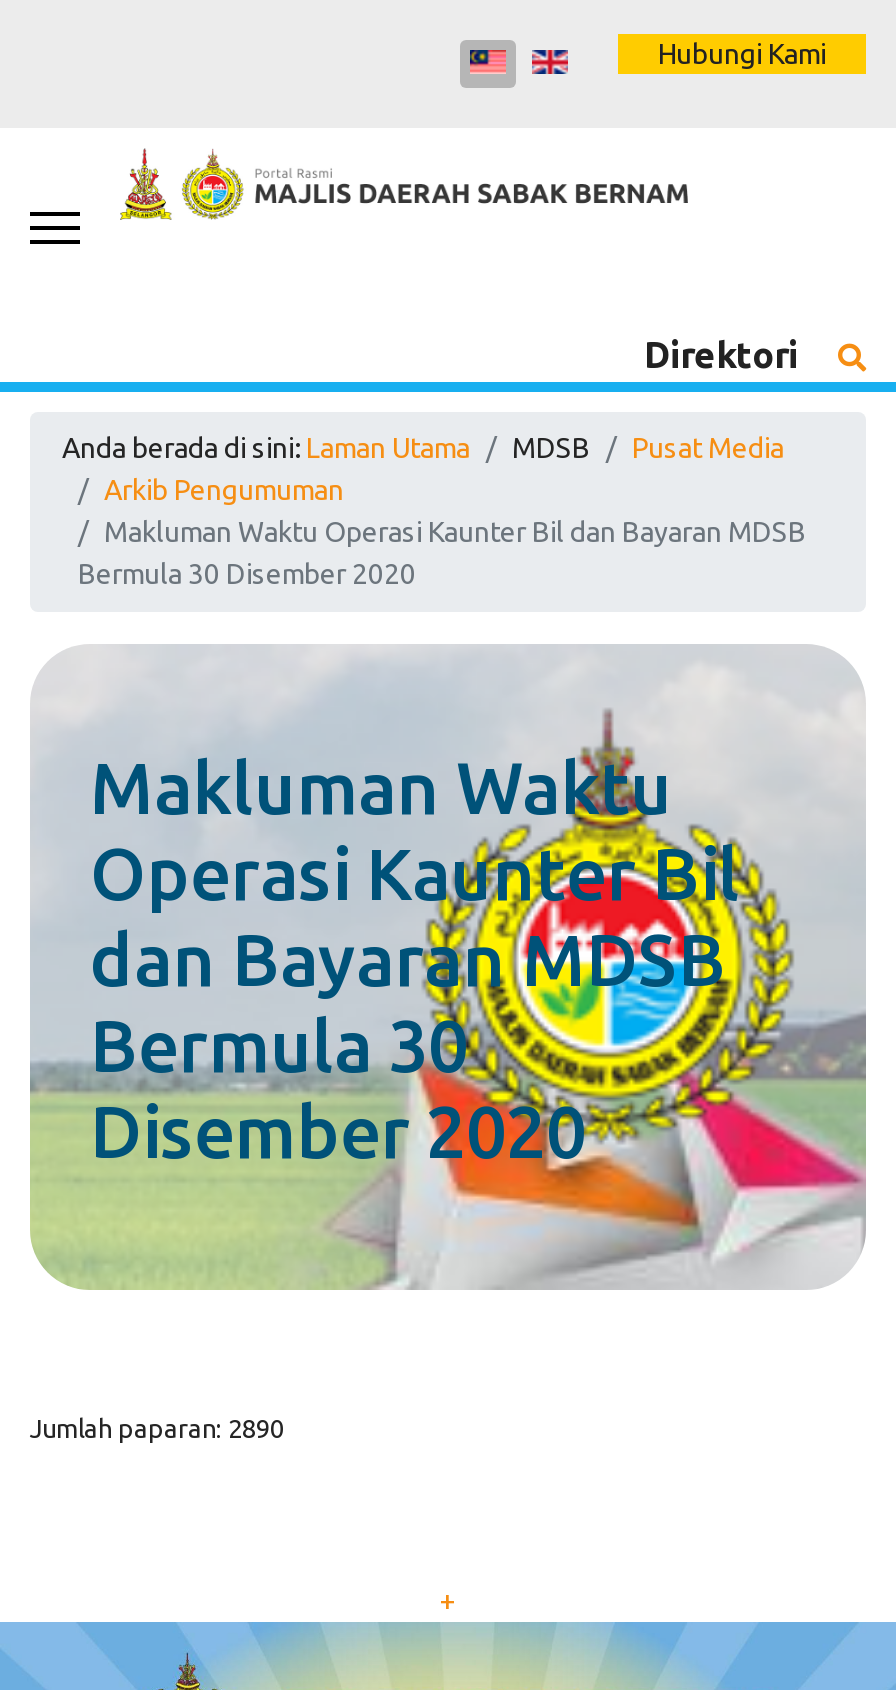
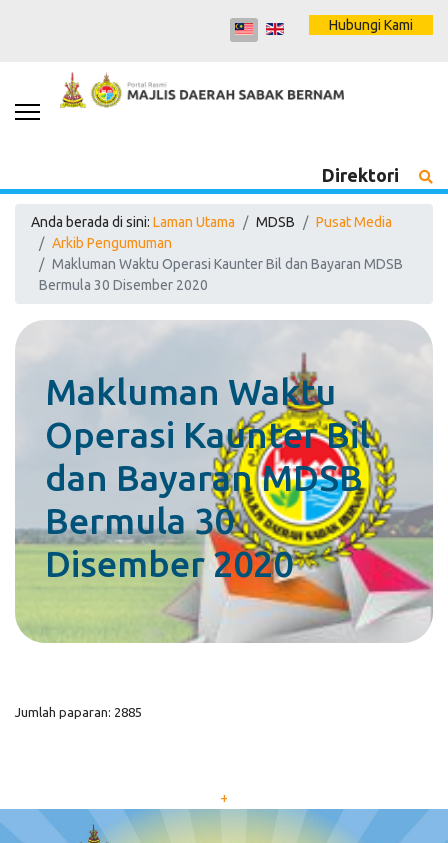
- Jumlah paparan: 2890
+ Jumlah paparan: 2885
